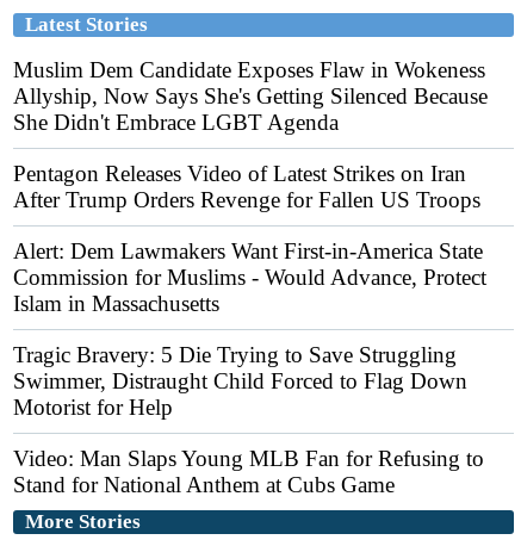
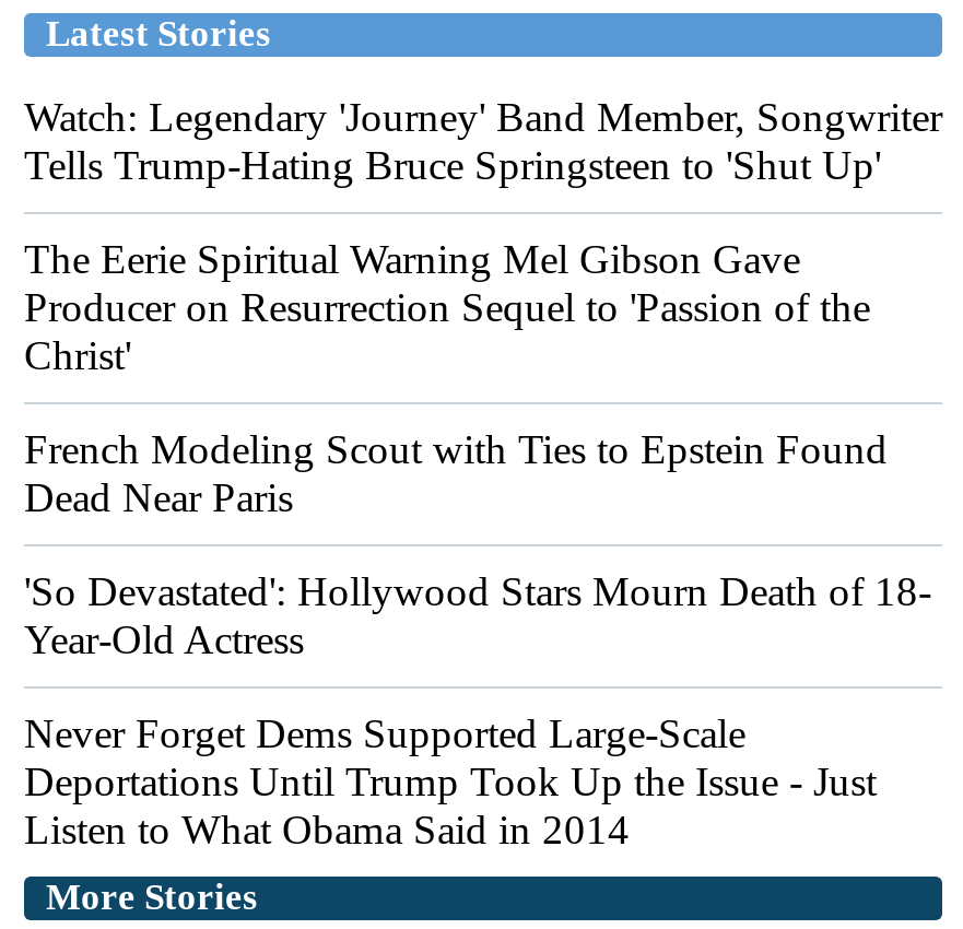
- Muslim Dem Candidate Exposes Flaw in Wokeness
- Allyship, Now Says She's Getting Silenced Because
- She Didn't Embrace LGBT Agenda
+ Watch: Legendary 'Journey' Band Member, Songwriter
+ Tells Trump-Hating Bruce Springsteen to 'Shut Up'

- Pentagon Releases Video of Latest Strikes on Iran
- After Trump Orders Revenge for Fallen US Troops
+ The Eerie Spiritual Warning Mel Gibson Gave
+ Producer on Resurrection Sequel to 'Passion of the
+ Christ'

- Alert: Dem Lawmakers Want First-in-America State
- Commission for Muslims - Would Advance, Protect
- Islam in Massachusetts
+ French Modeling Scout with Ties to Epstein Found
+ Dead Near Paris

- Tragic Bravery: 5 Die Trying to Save Struggling
- Swimmer, Distraught Child Forced to Flag Down
- Motorist for Help
+ 'So Devastated': Hollywood Stars Mourn Death of 18-
+ Year-Old Actress

- Video: Man Slaps Young MLB Fan for Refusing to
- Stand for National Anthem at Cubs Game
+ Never Forget Dems Supported Large-Scale
+ Deportations Until Trump Took Up the Issue - Just
+ Listen to What Obama Said in 2014
